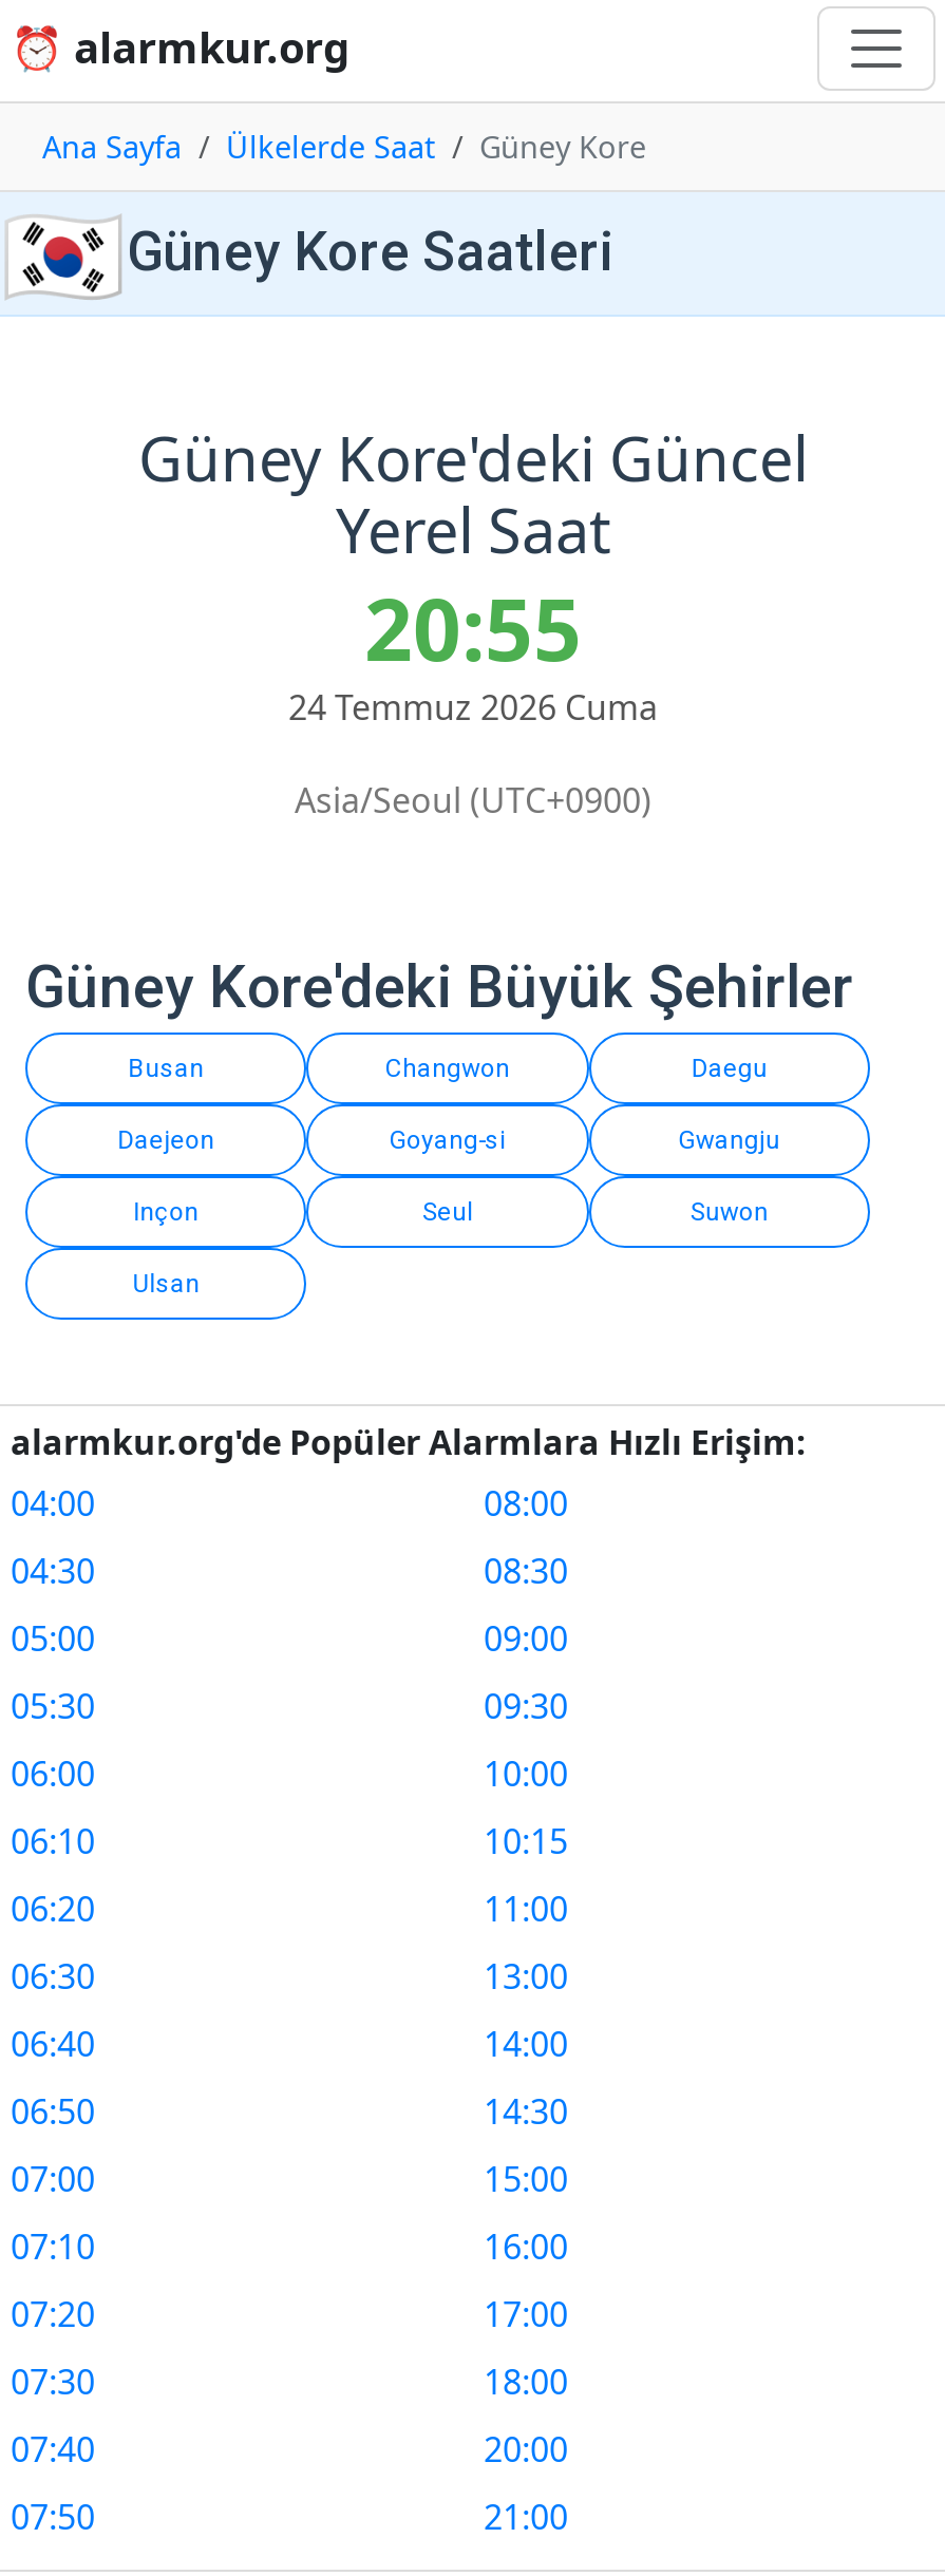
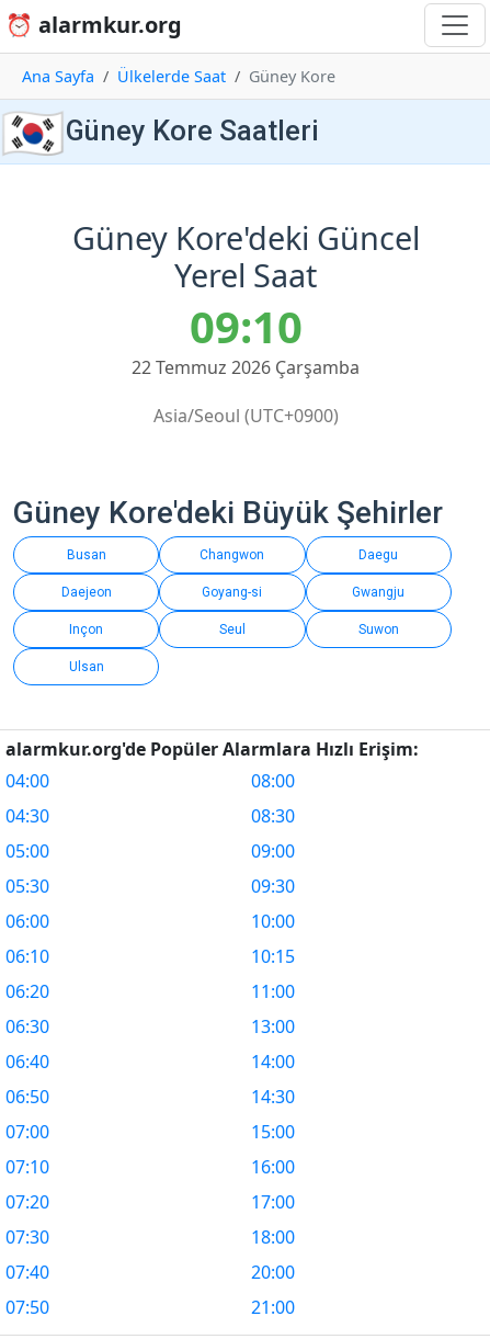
- 20:55
+ 09:10

- 24 Temmuz 2026 Cuma
+ 22 Temmuz 2026 Çarşamba
